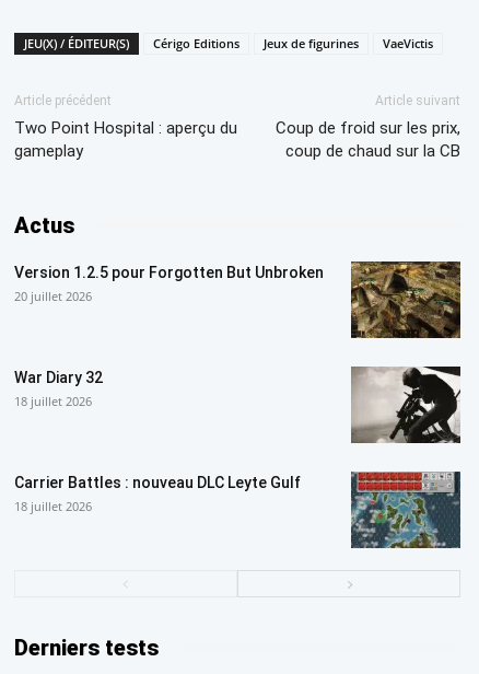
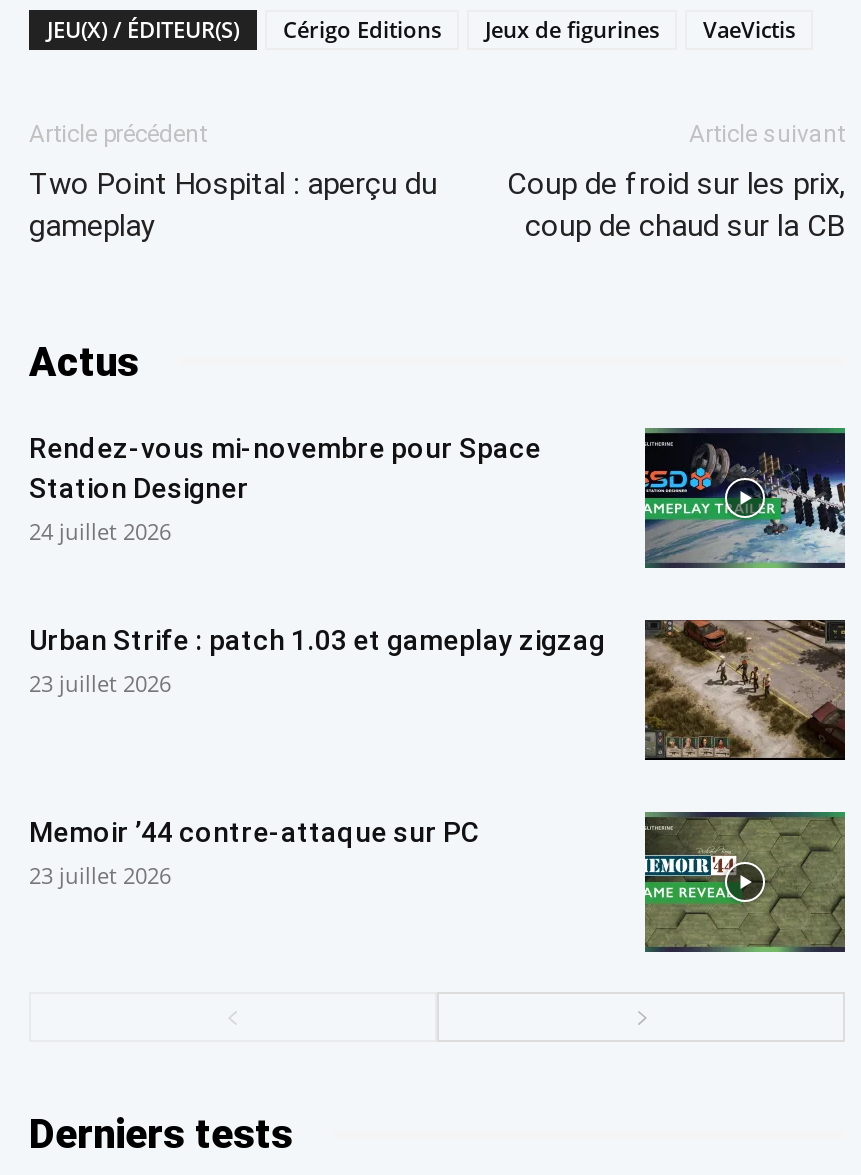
- Version 1.2.5 pour Forgotten But Unbroken
- 20 juillet 2026
+ Rendez-vous mi-novembre pour Space
+ Station Designer
+ 24 juillet 2026

- [image]
+ [image]

- War Diary 32
- 18 juillet 2026
+ Urban Strife : patch 1.03 et gameplay zigzag
+ 23 juillet 2026

- [image]
+ [image]

- Carrier Battles : nouveau DLC Leyte Gulf
- 18 juillet 2026
+ Memoir ’44 contre-attaque sur PC
+ 23 juillet 2026

- [image]
+ [image]
